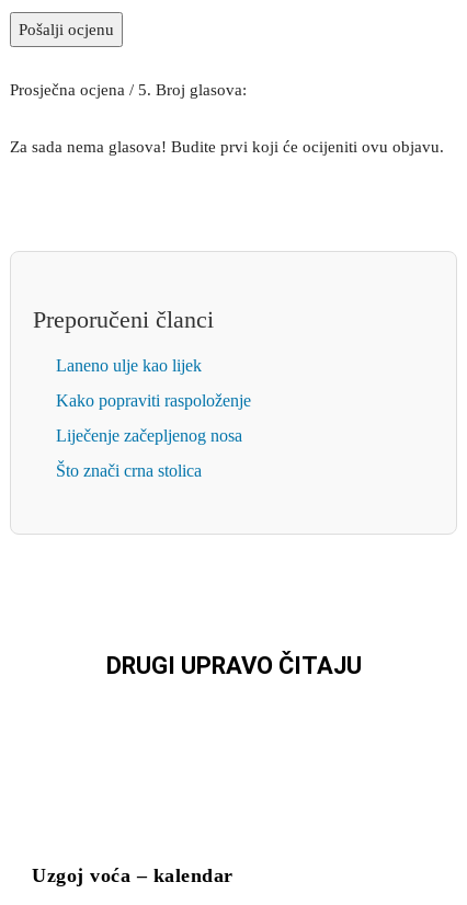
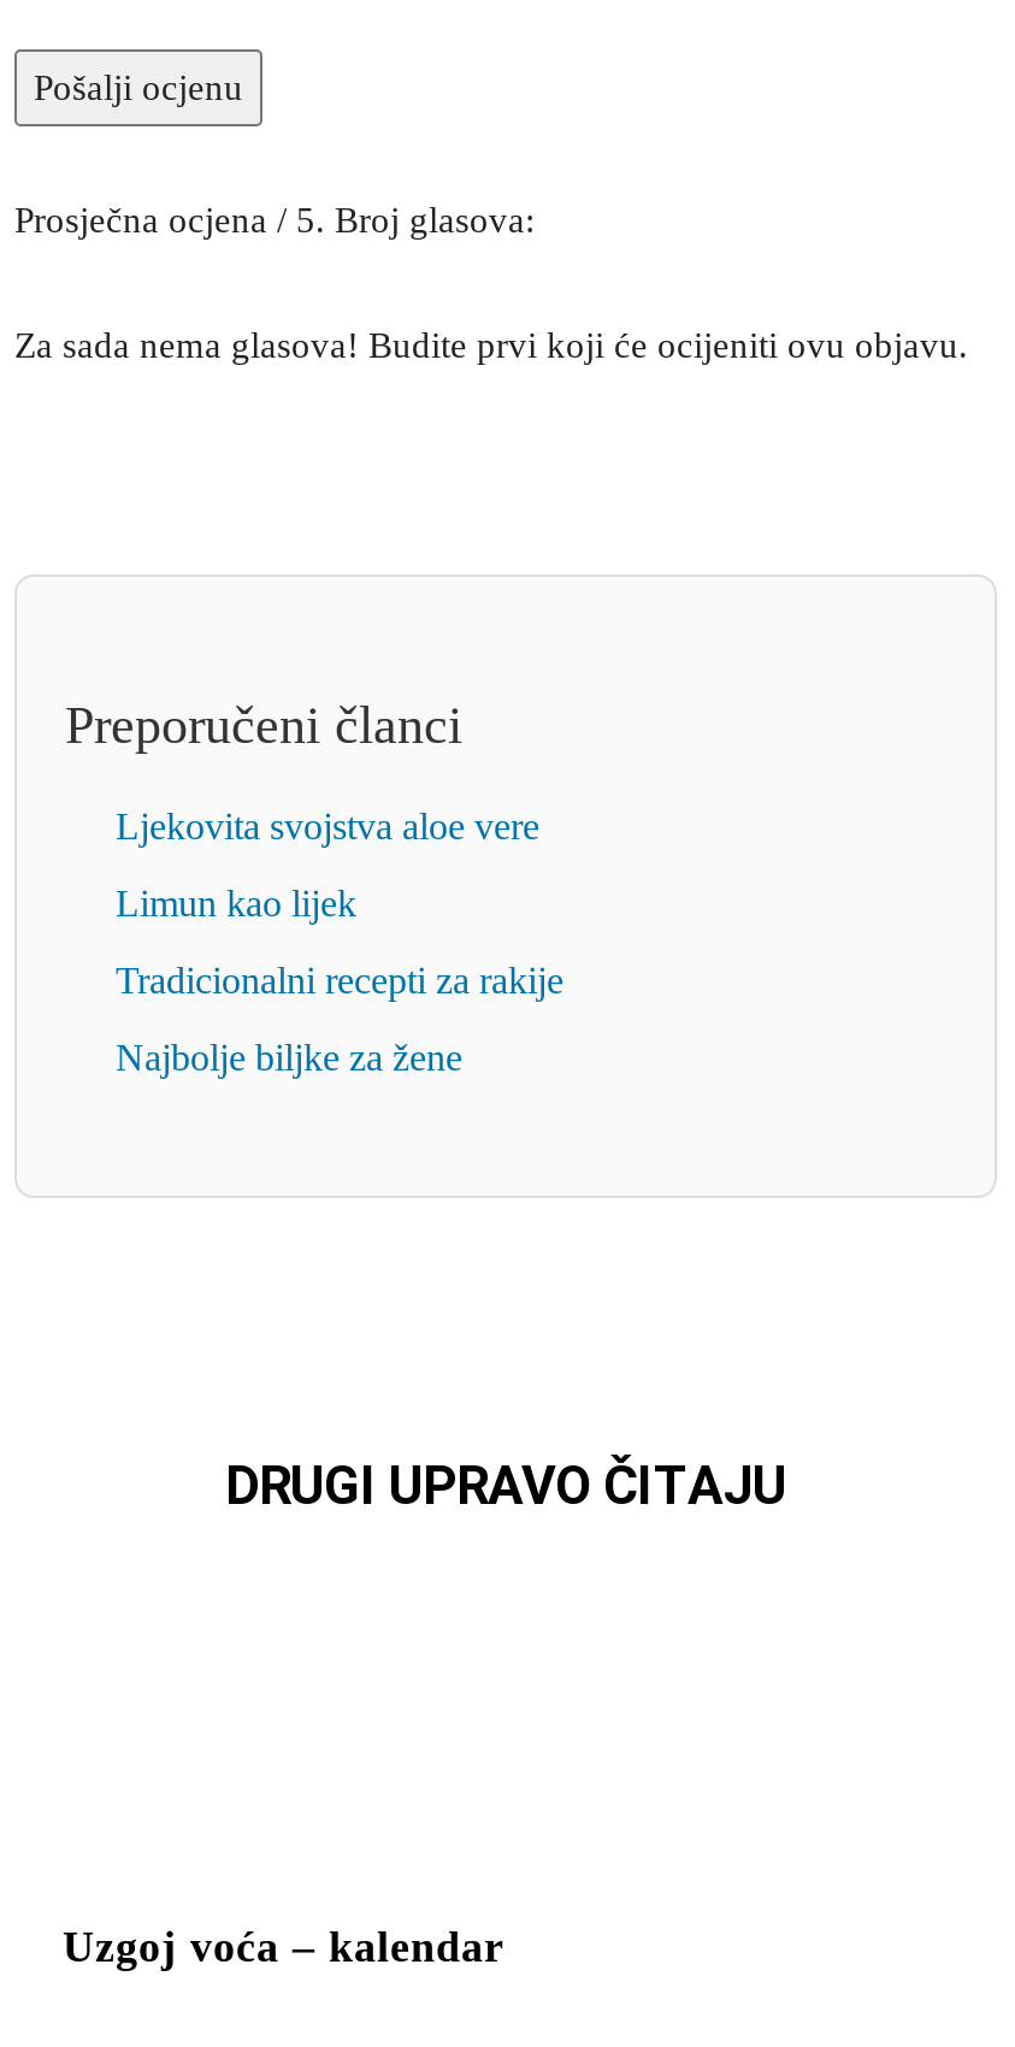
- Laneno ulje kao lijek
+ Ljekovita svojstva aloe vere

- Kako popraviti raspoloženje
+ Limun kao lijek

- Liječenje začepljenog nosa
+ Tradicionalni recepti za rakije

- Što znači crna stolica
+ Najbolje biljke za žene
